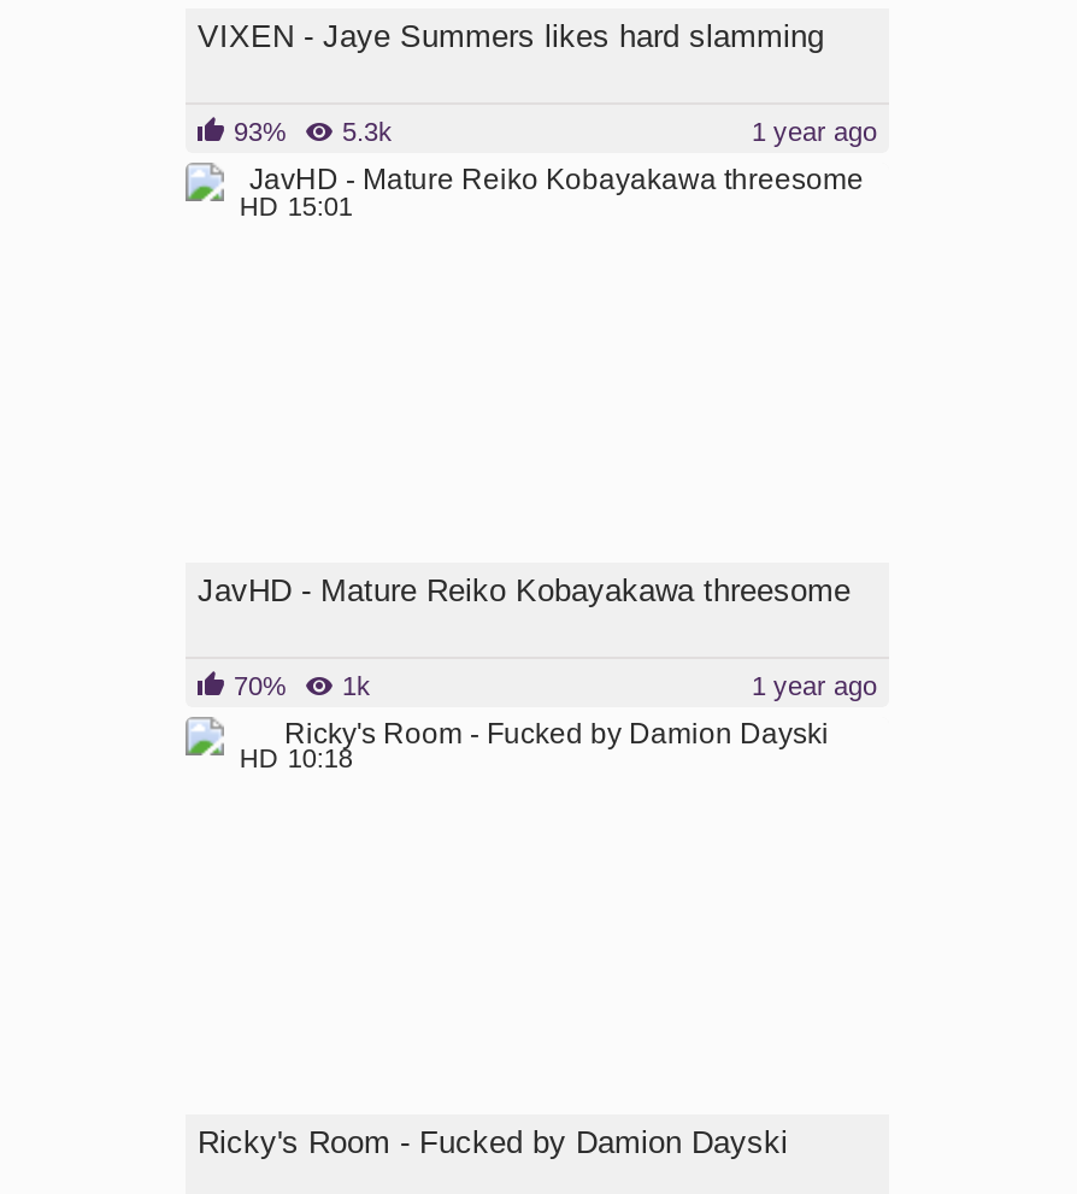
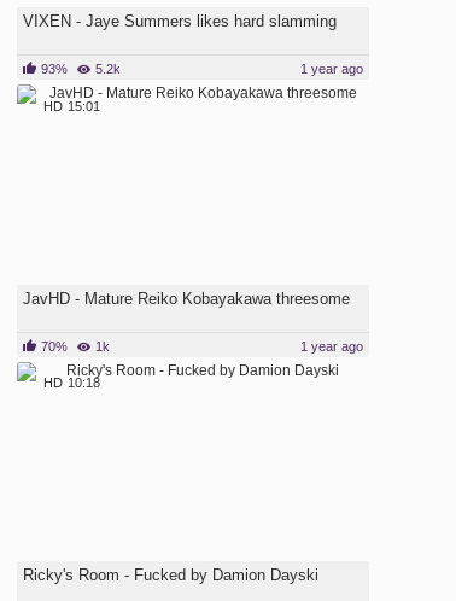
- 93% 5.3k
+ 93% 5.2k
